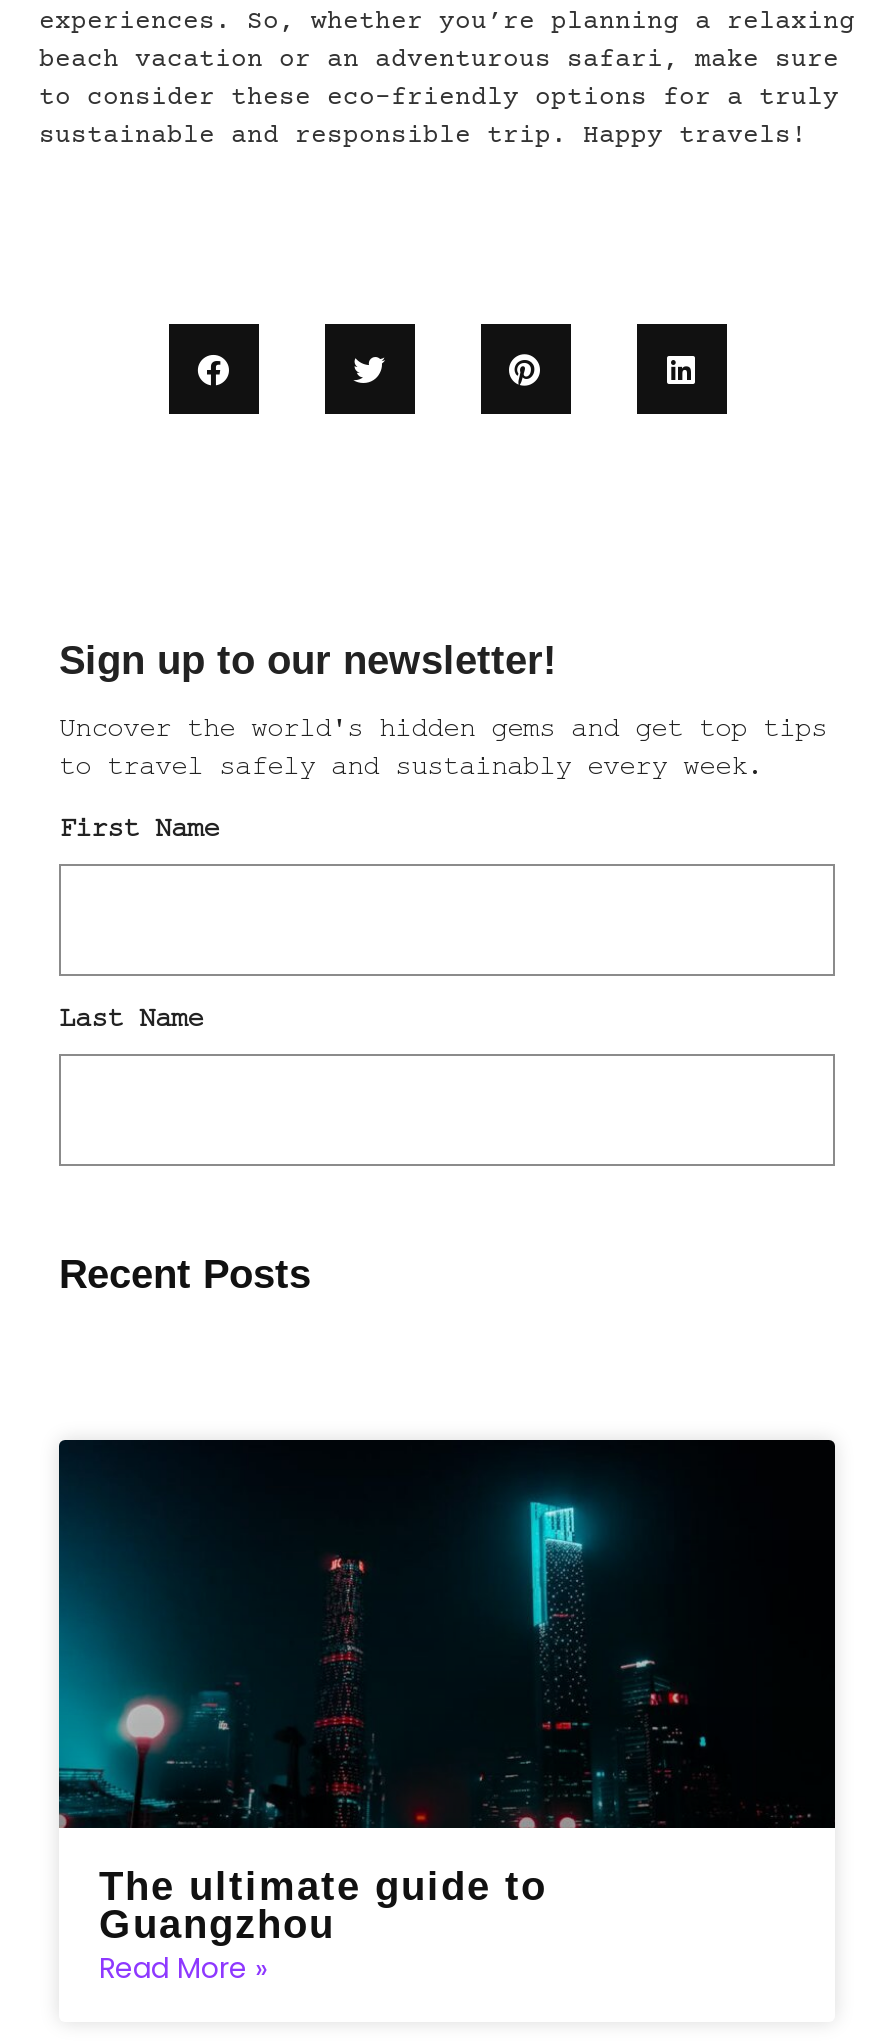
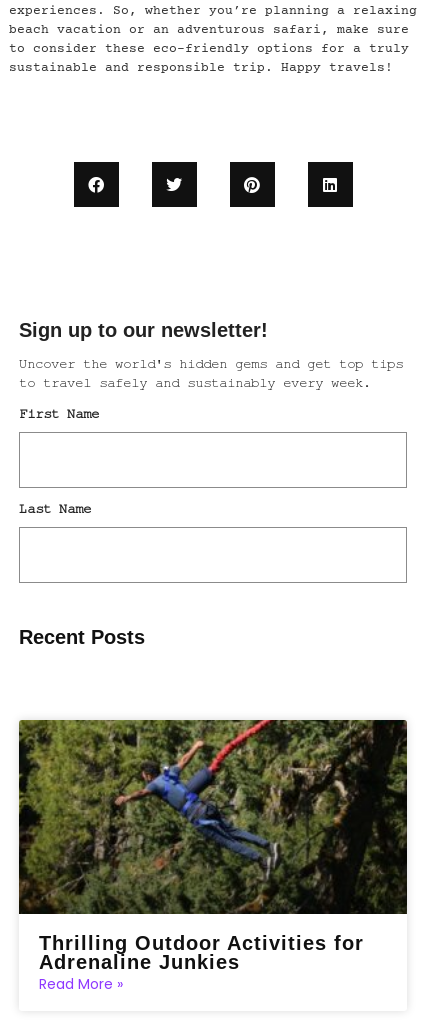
- [image]
- The ultimate guide to
- Guangzhou
+ [image]
+ Thrilling Outdoor Activities for
+ Adrenaline Junkies
